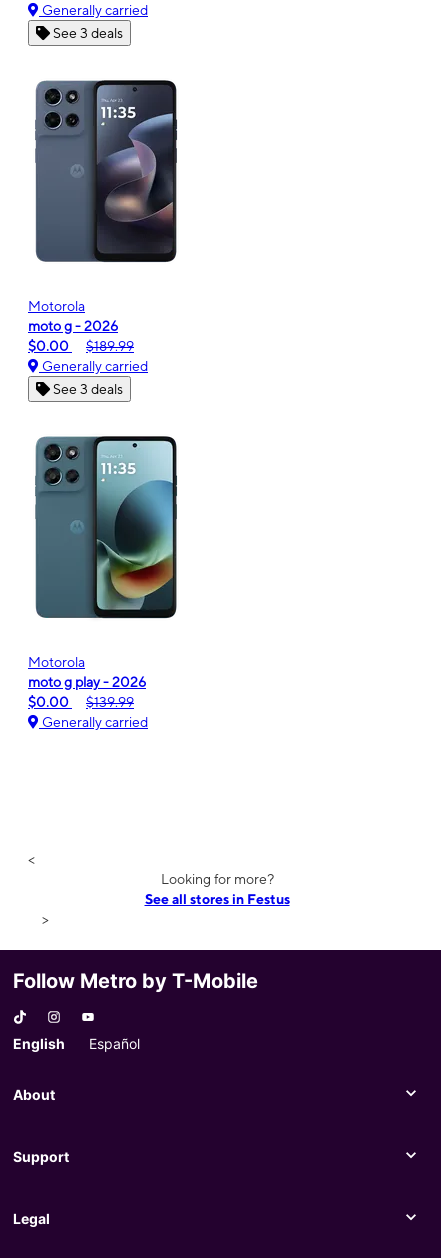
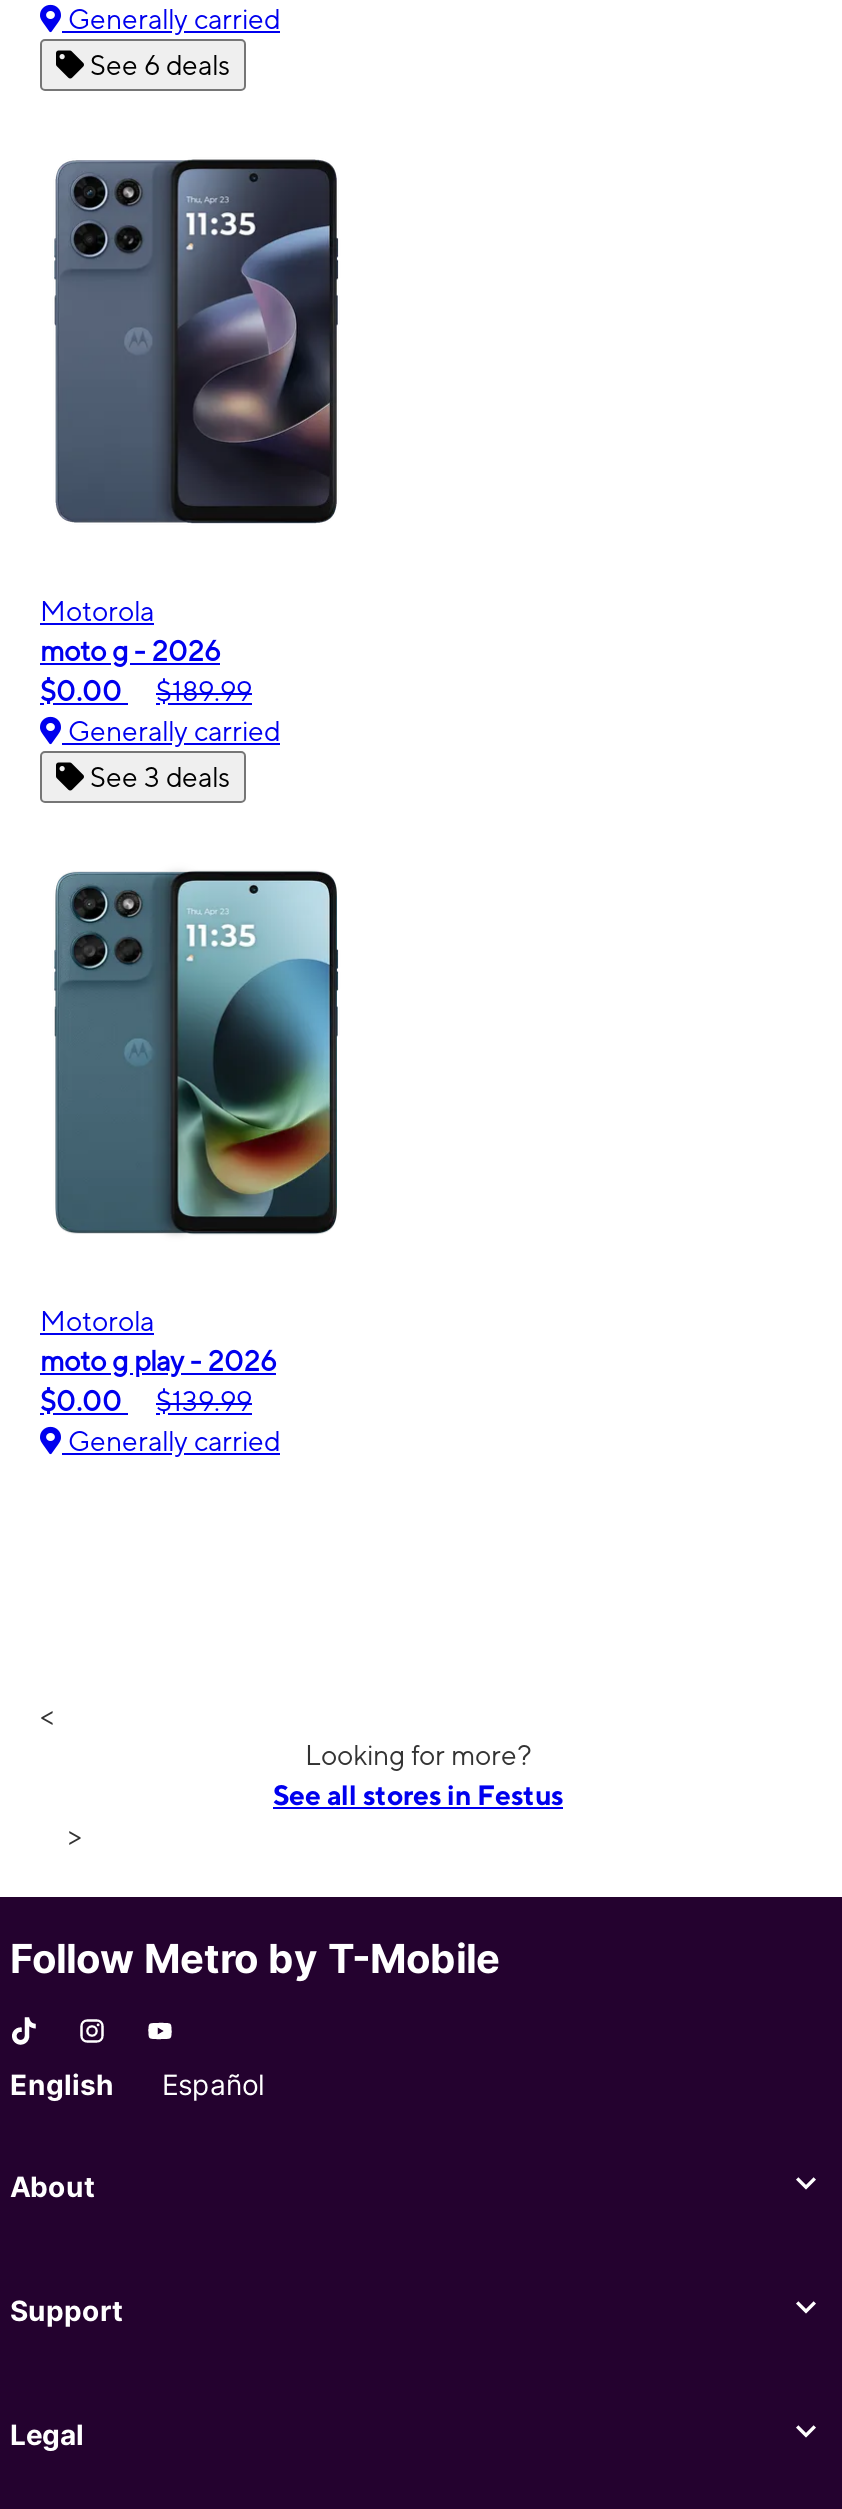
- See 3 deals
+ See 6 deals
